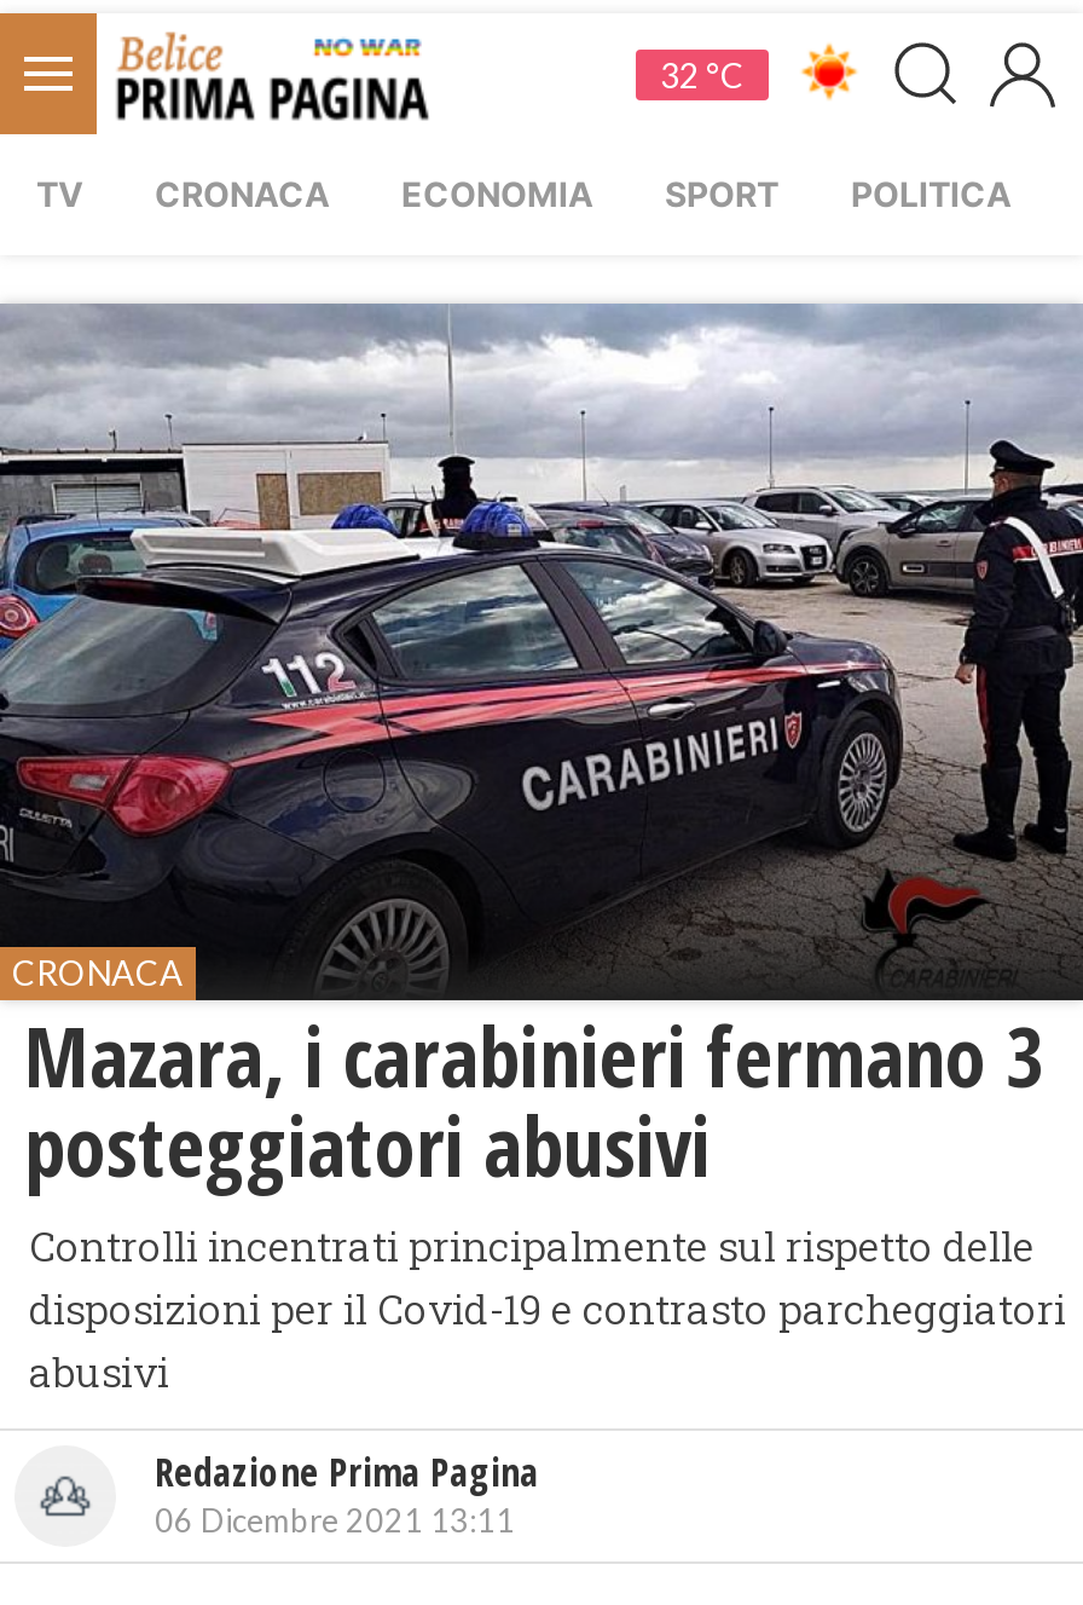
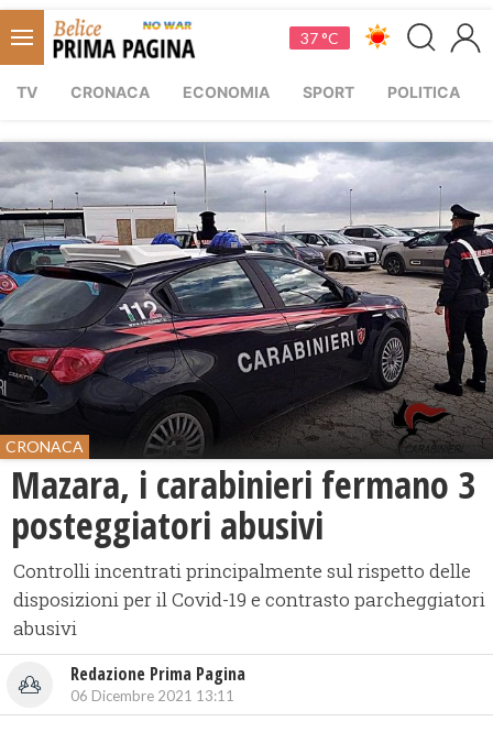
- 32 °C
+ 37 °C
